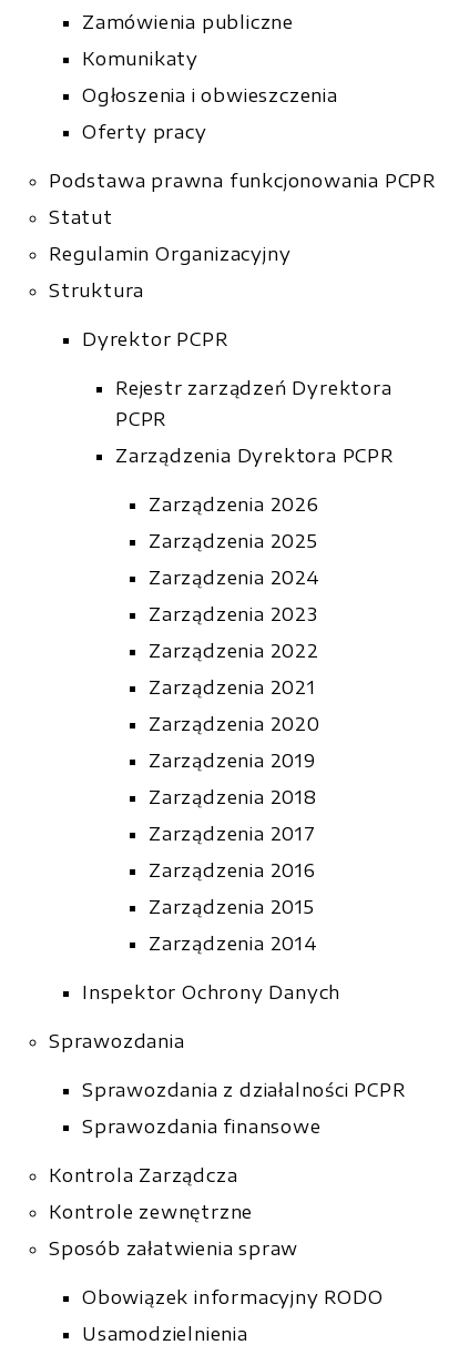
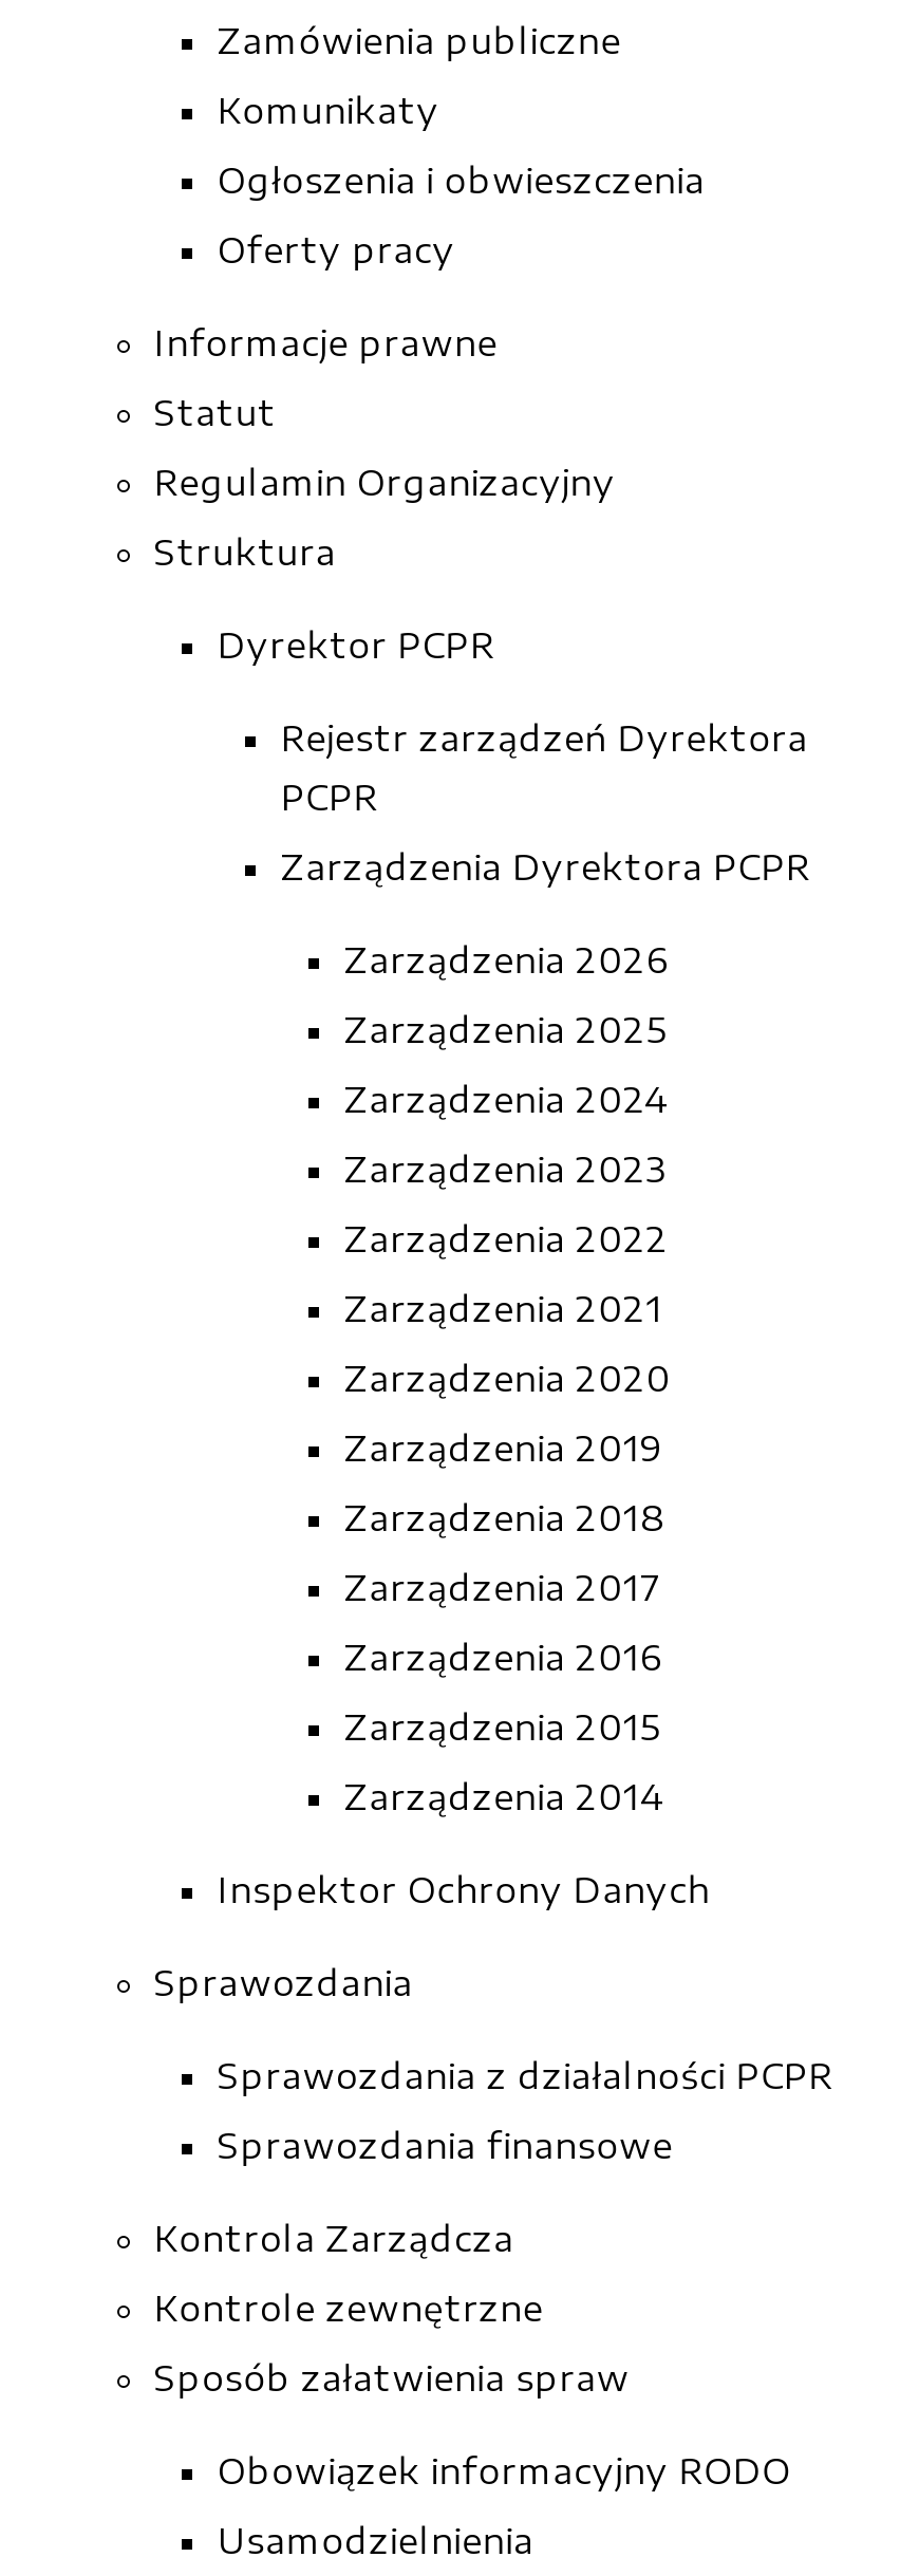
- Podstawa prawna funkcjonowania PCPR
+ Informacje prawne
